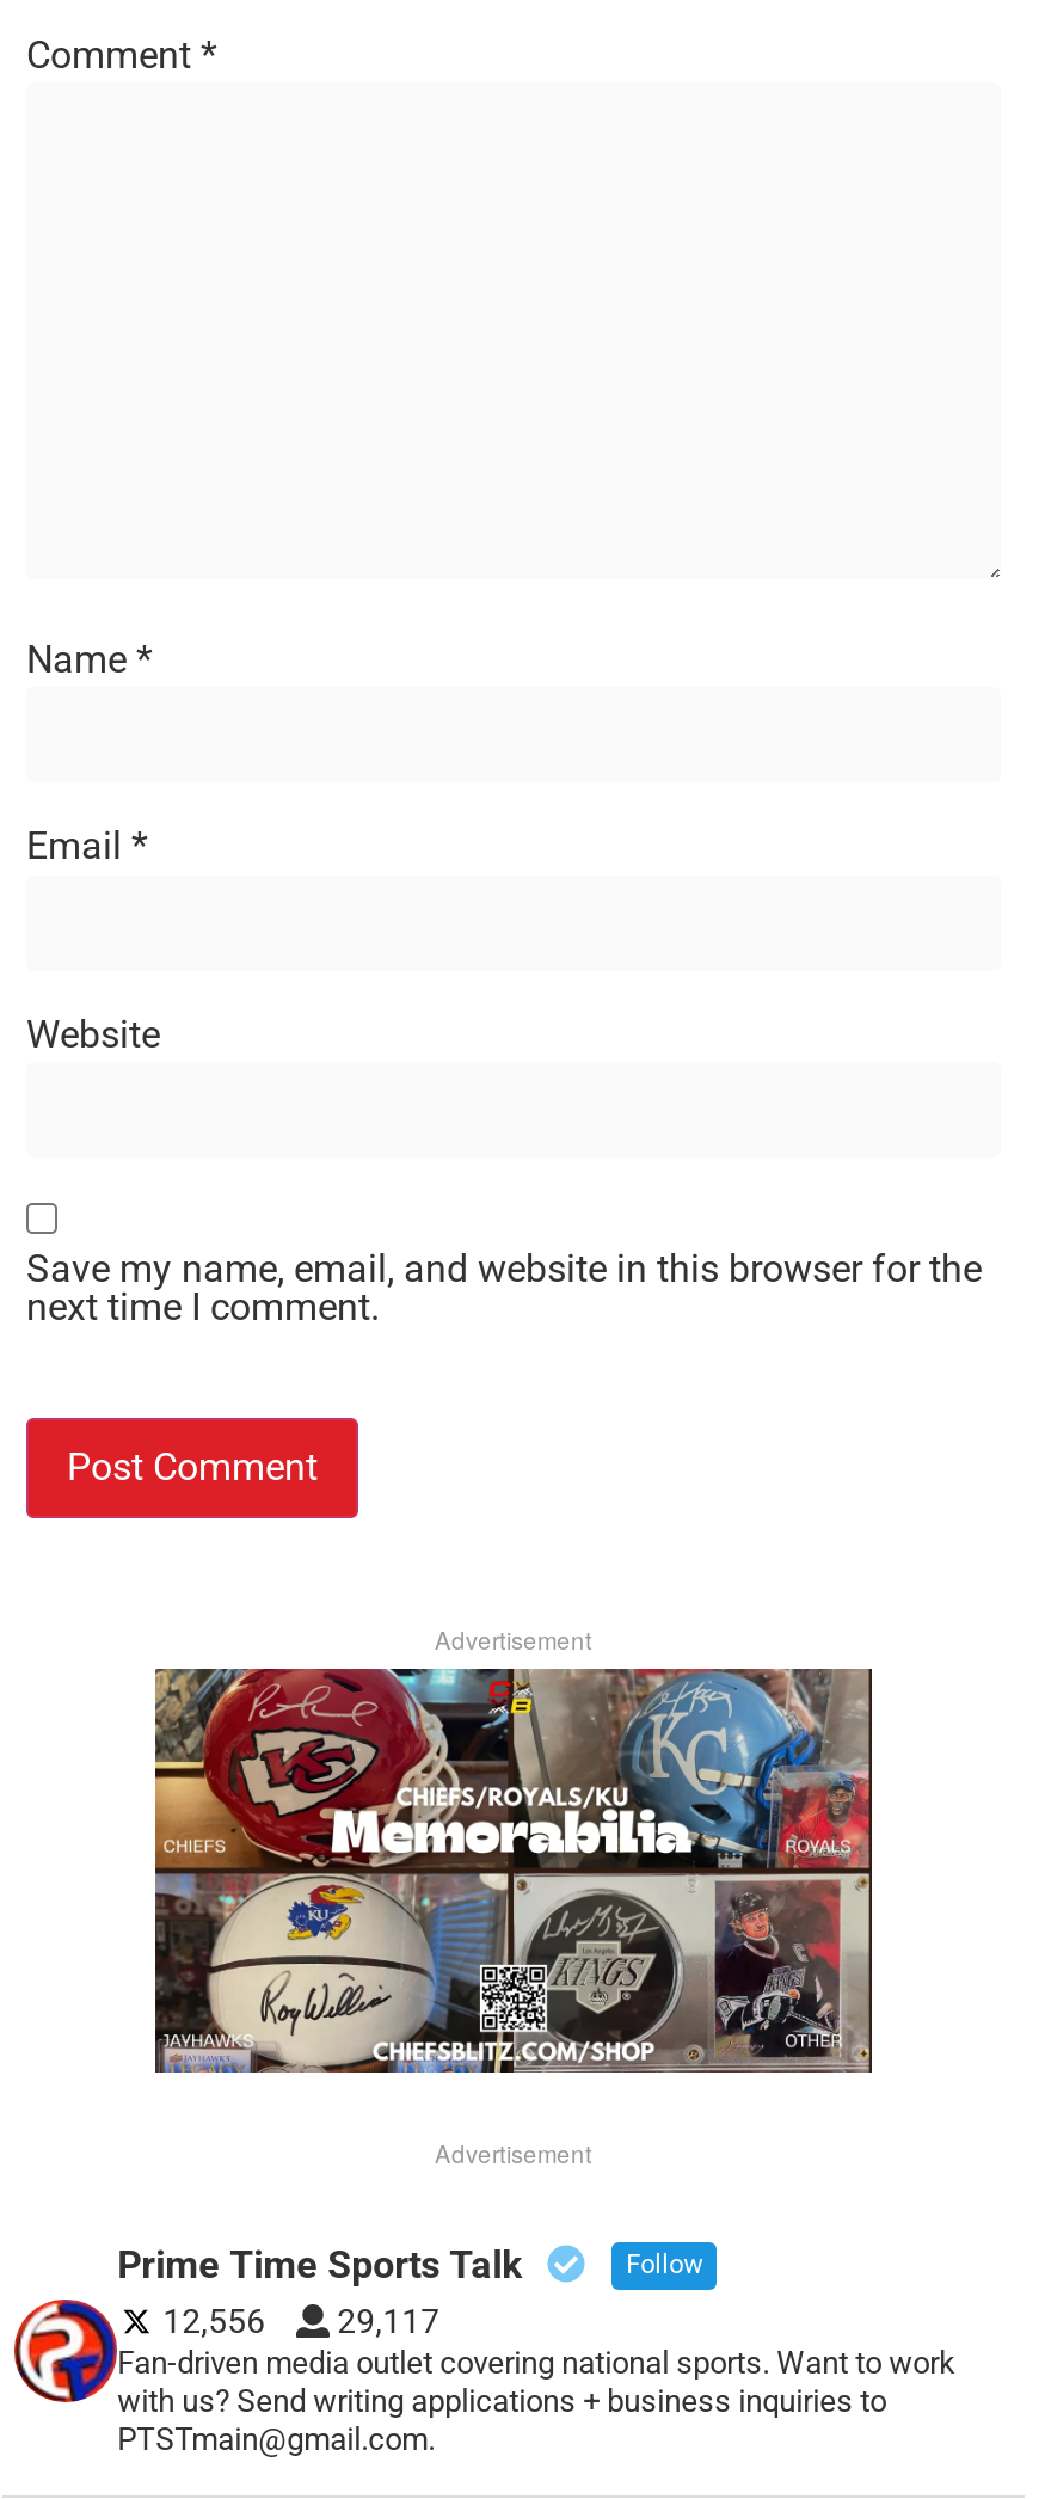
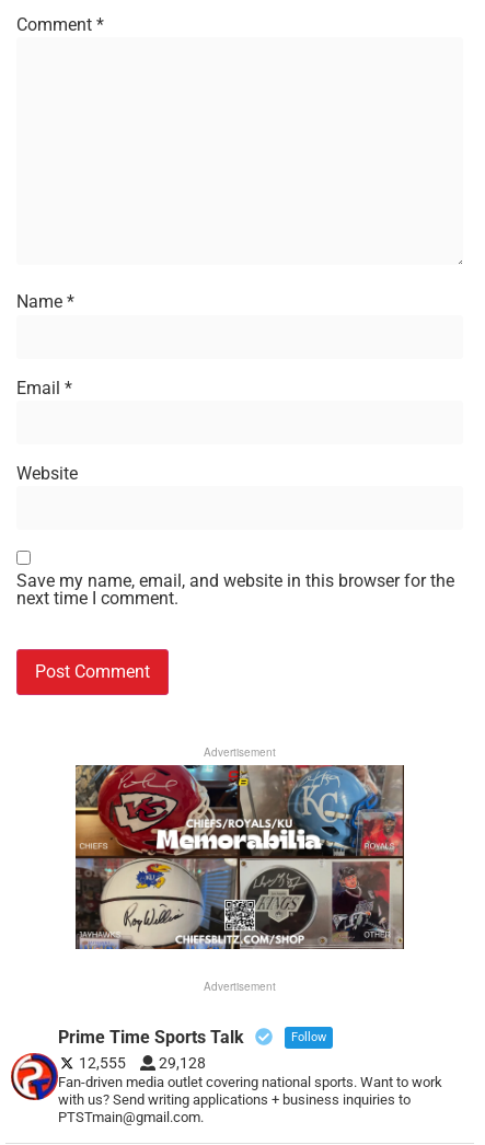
- 12,556
+ 12,555

- 29,117
+ 29,128
